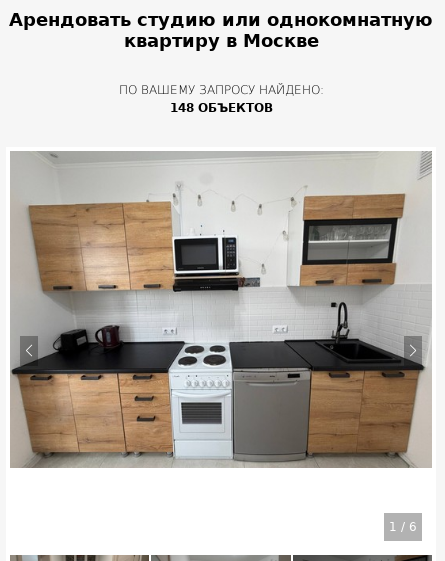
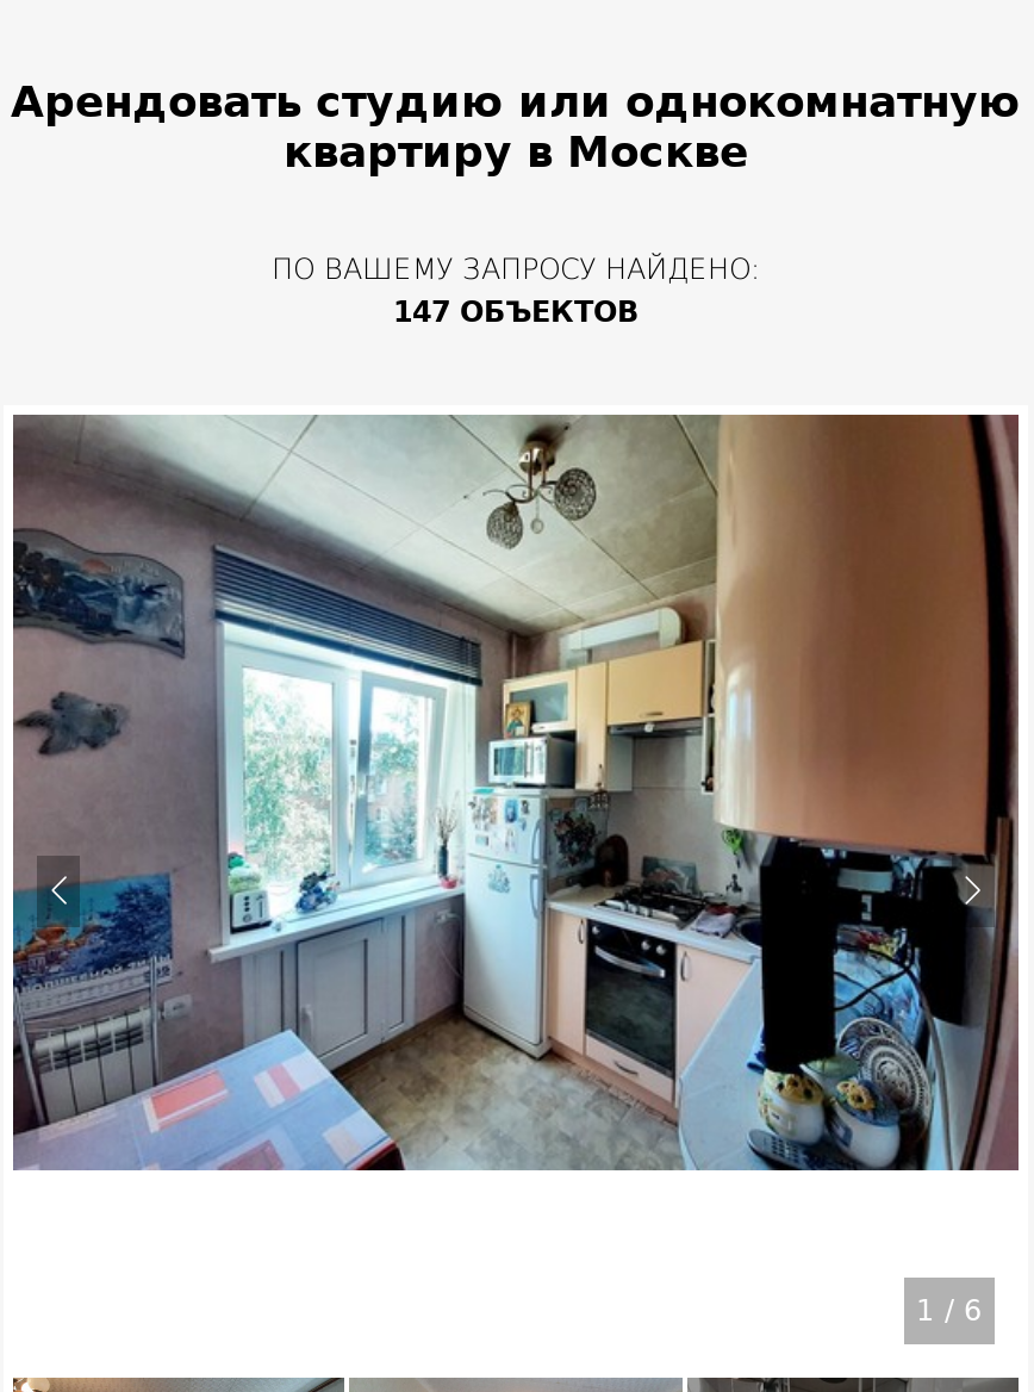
- 148 ОБЪЕКТОВ
+ 147 ОБЪЕКТОВ

- [image]
+ [image]
